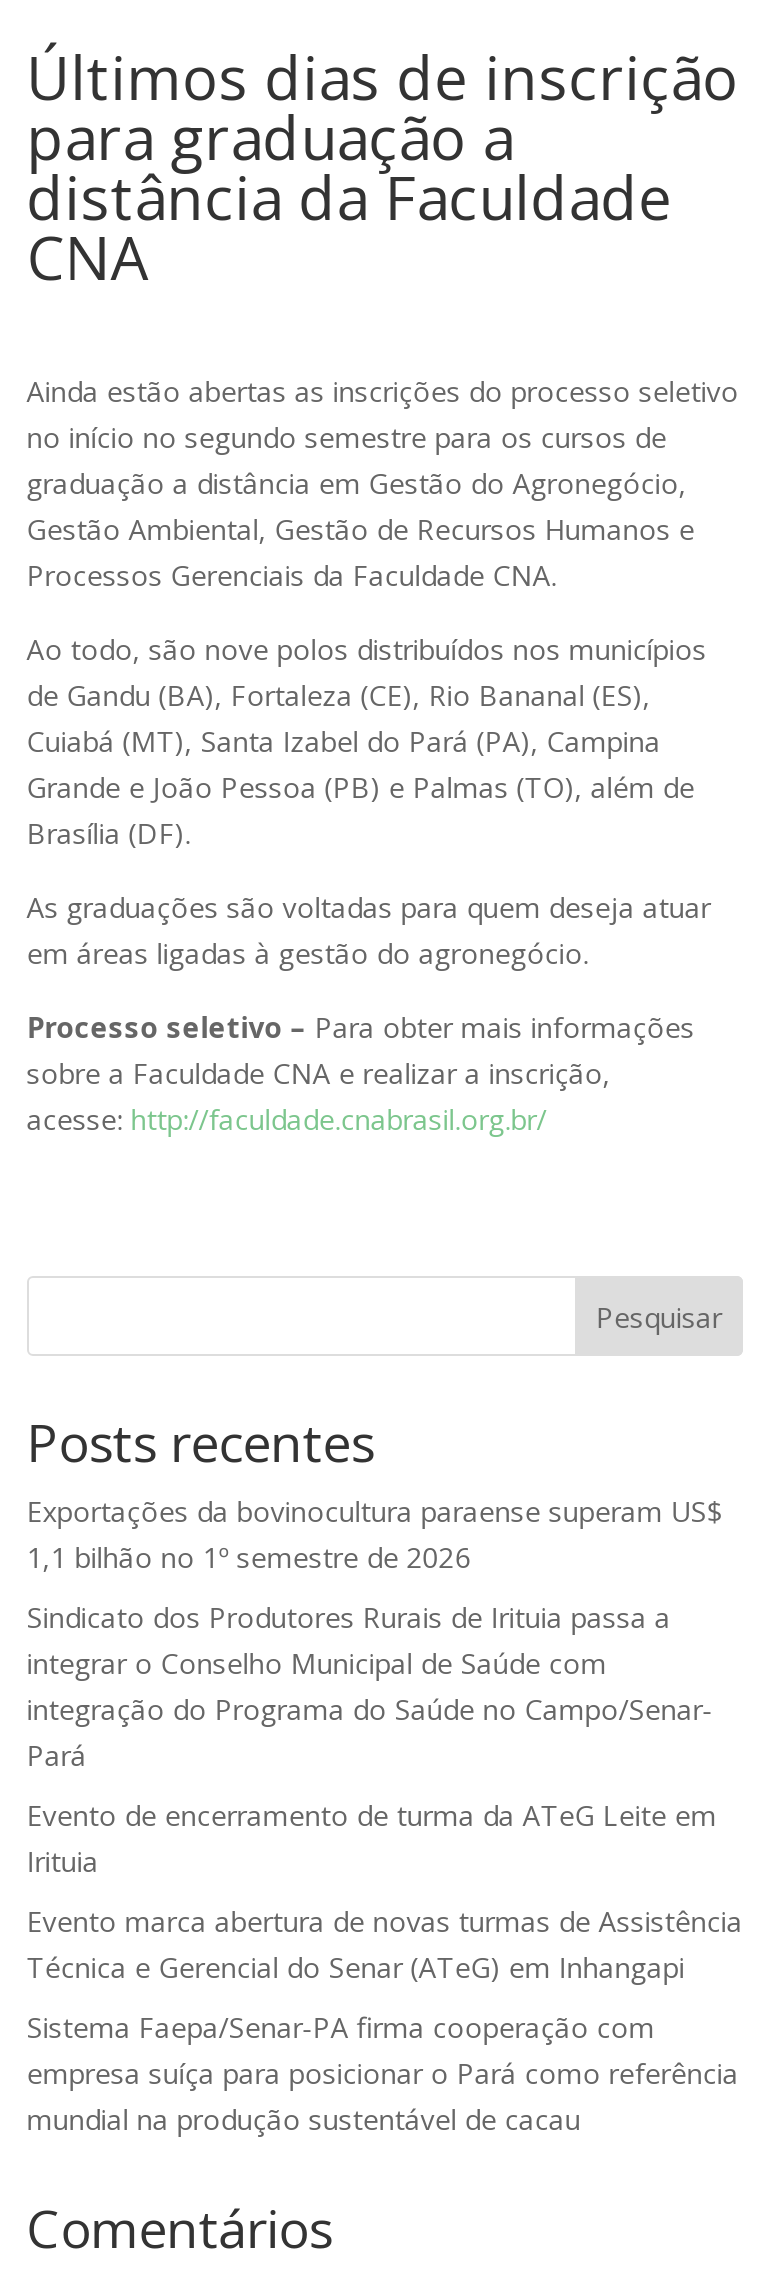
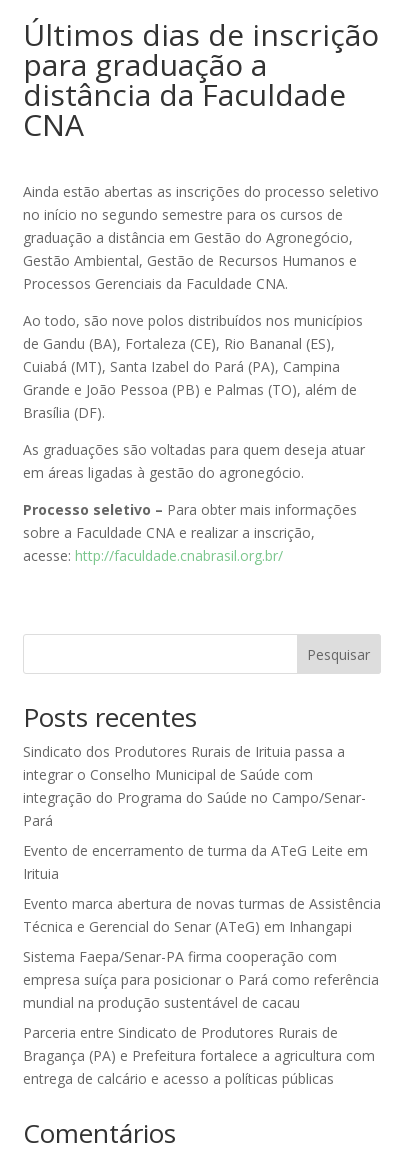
- Exportações da bovinocultura paraense superam US$
- 1,1 bilhão no 1º semestre de 2026

moved up: Sindicato dos Produtores Rurais de Irituia passa a | integrar o Conselho Municipal de Saúde com | integração do Programa do Saúde no Campo/Senar- | ... | empresa suíça para posicionar o Pará como referência | mundial na produção sustentável de cacau

+ Parceria entre Sindicato de Produtores Rurais de
+ Bragança (PA) e Prefeitura fortalece a agricultura com
+ entrega de calcário e acesso a políticas públicas
